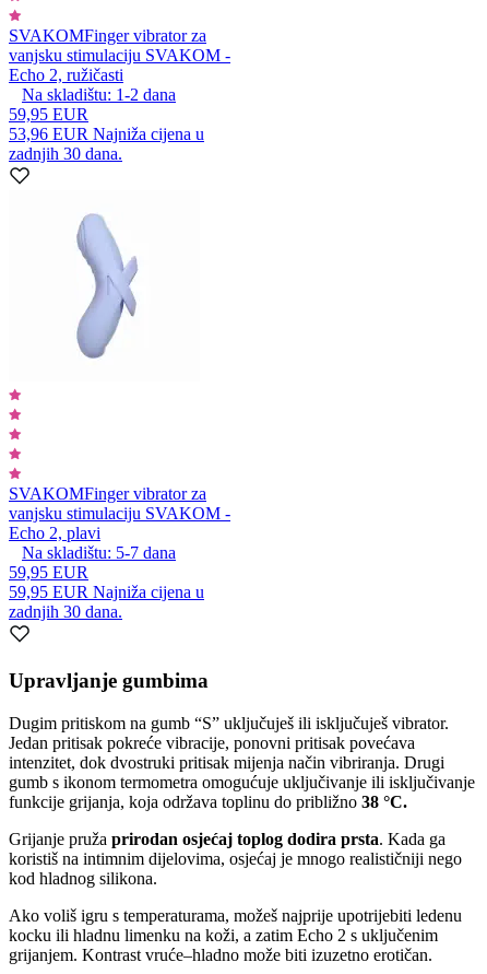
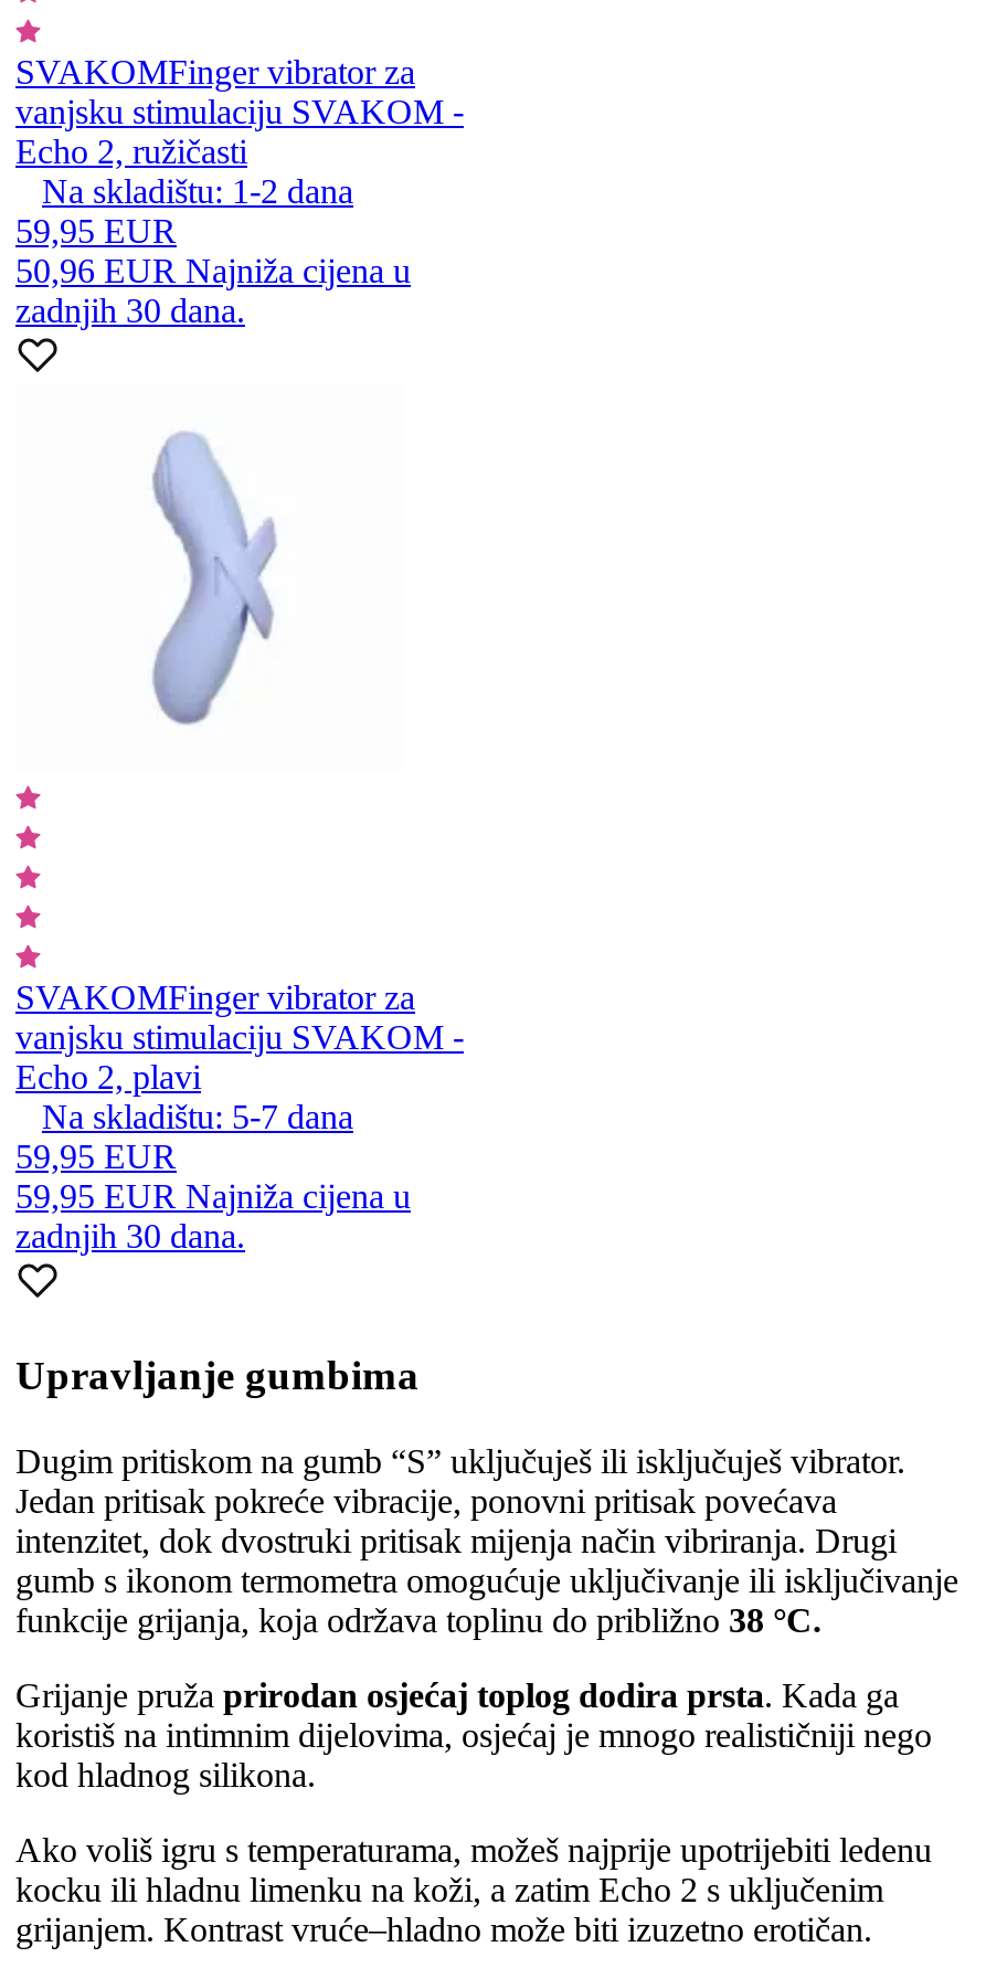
- 53,96 EUR Najniža cijena u
+ 50,96 EUR Najniža cijena u
